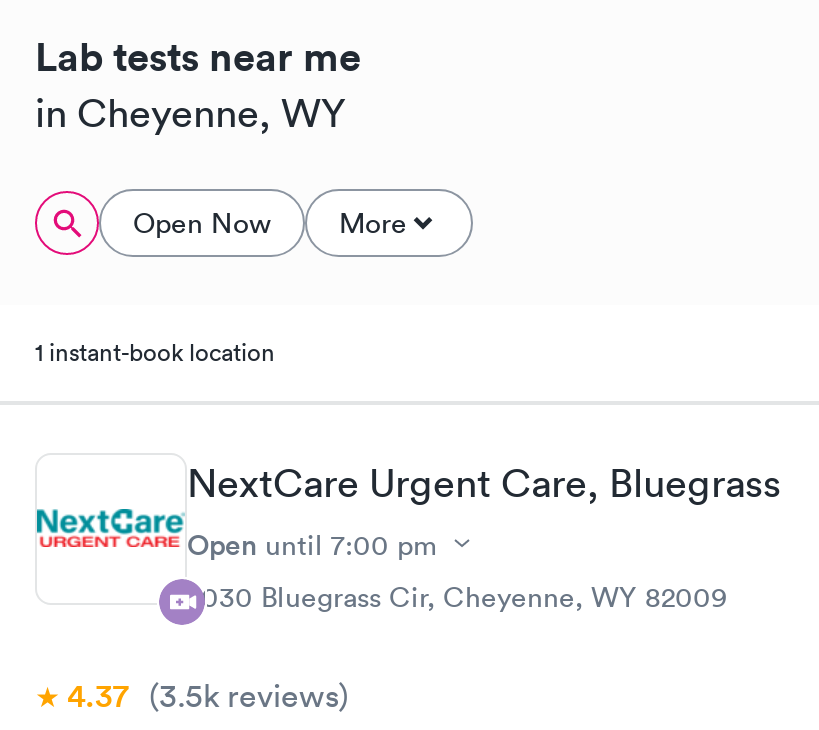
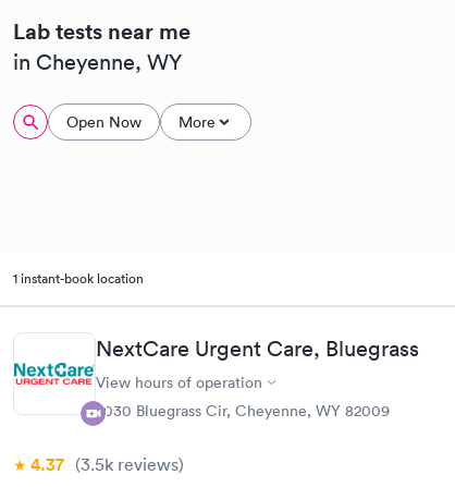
- Open until 7:00 pm
+ View hours of operation
